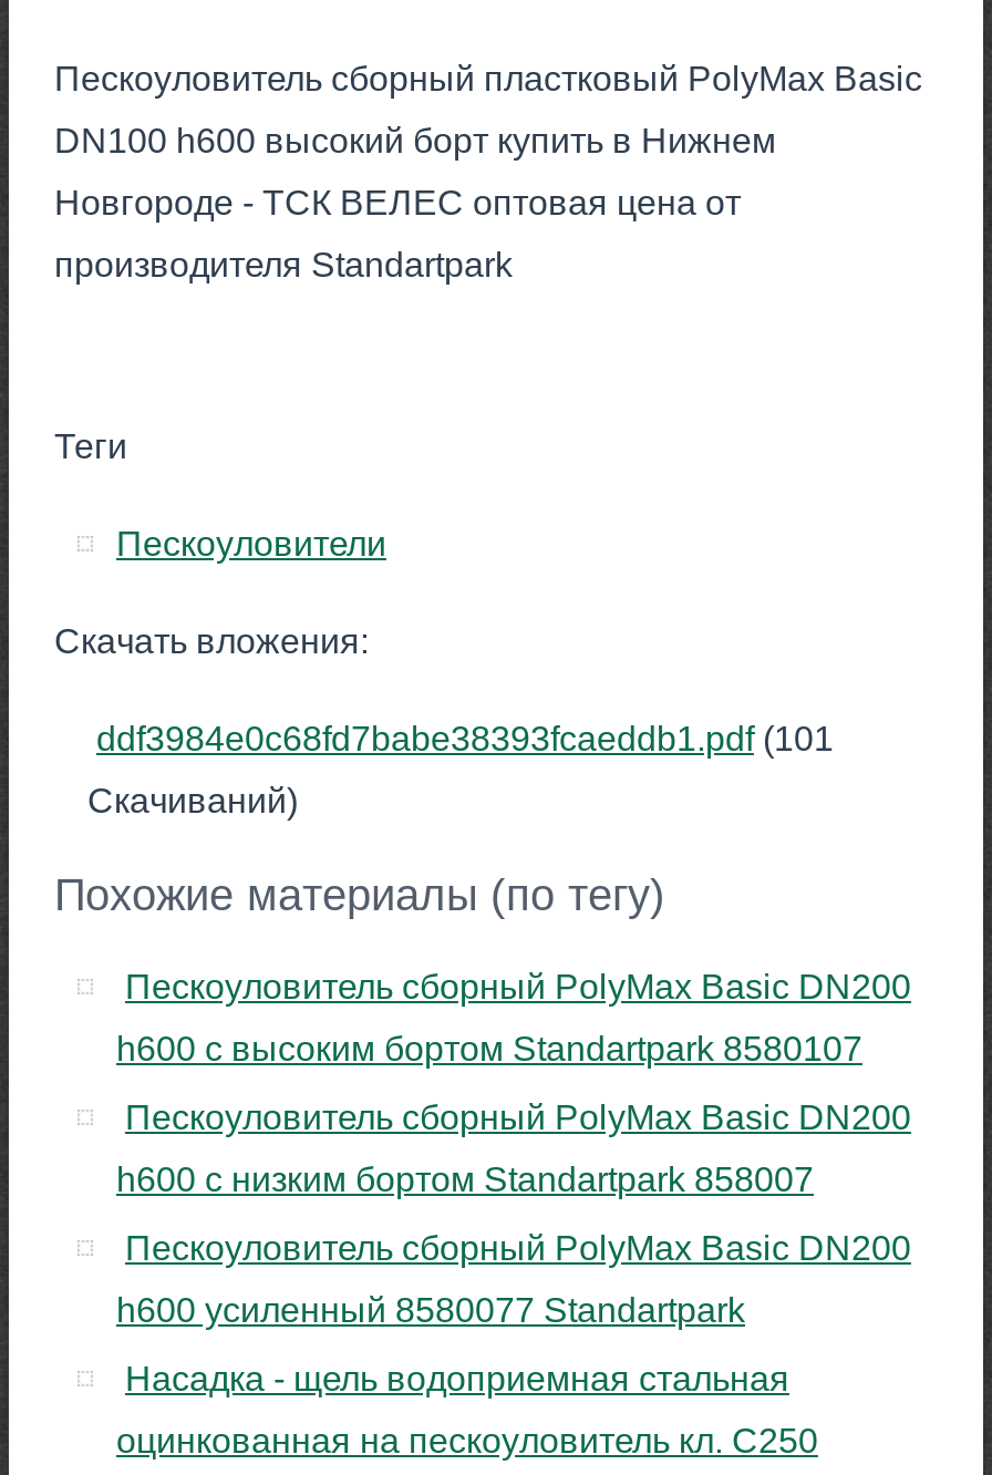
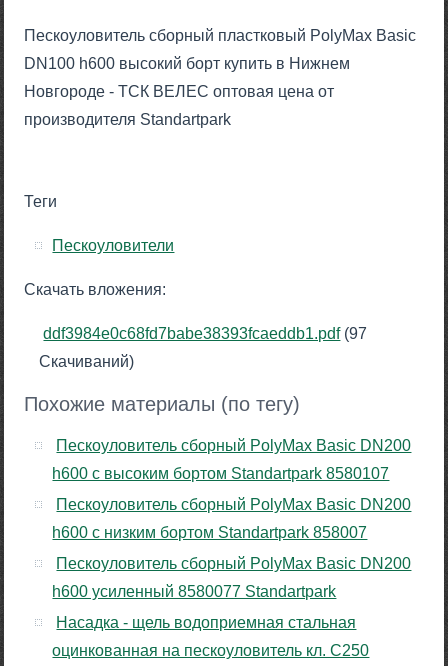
- ddf3984e0c68fd7babe38393fcaeddb1.pdf (101
+ ddf3984e0c68fd7babe38393fcaeddb1.pdf (97
